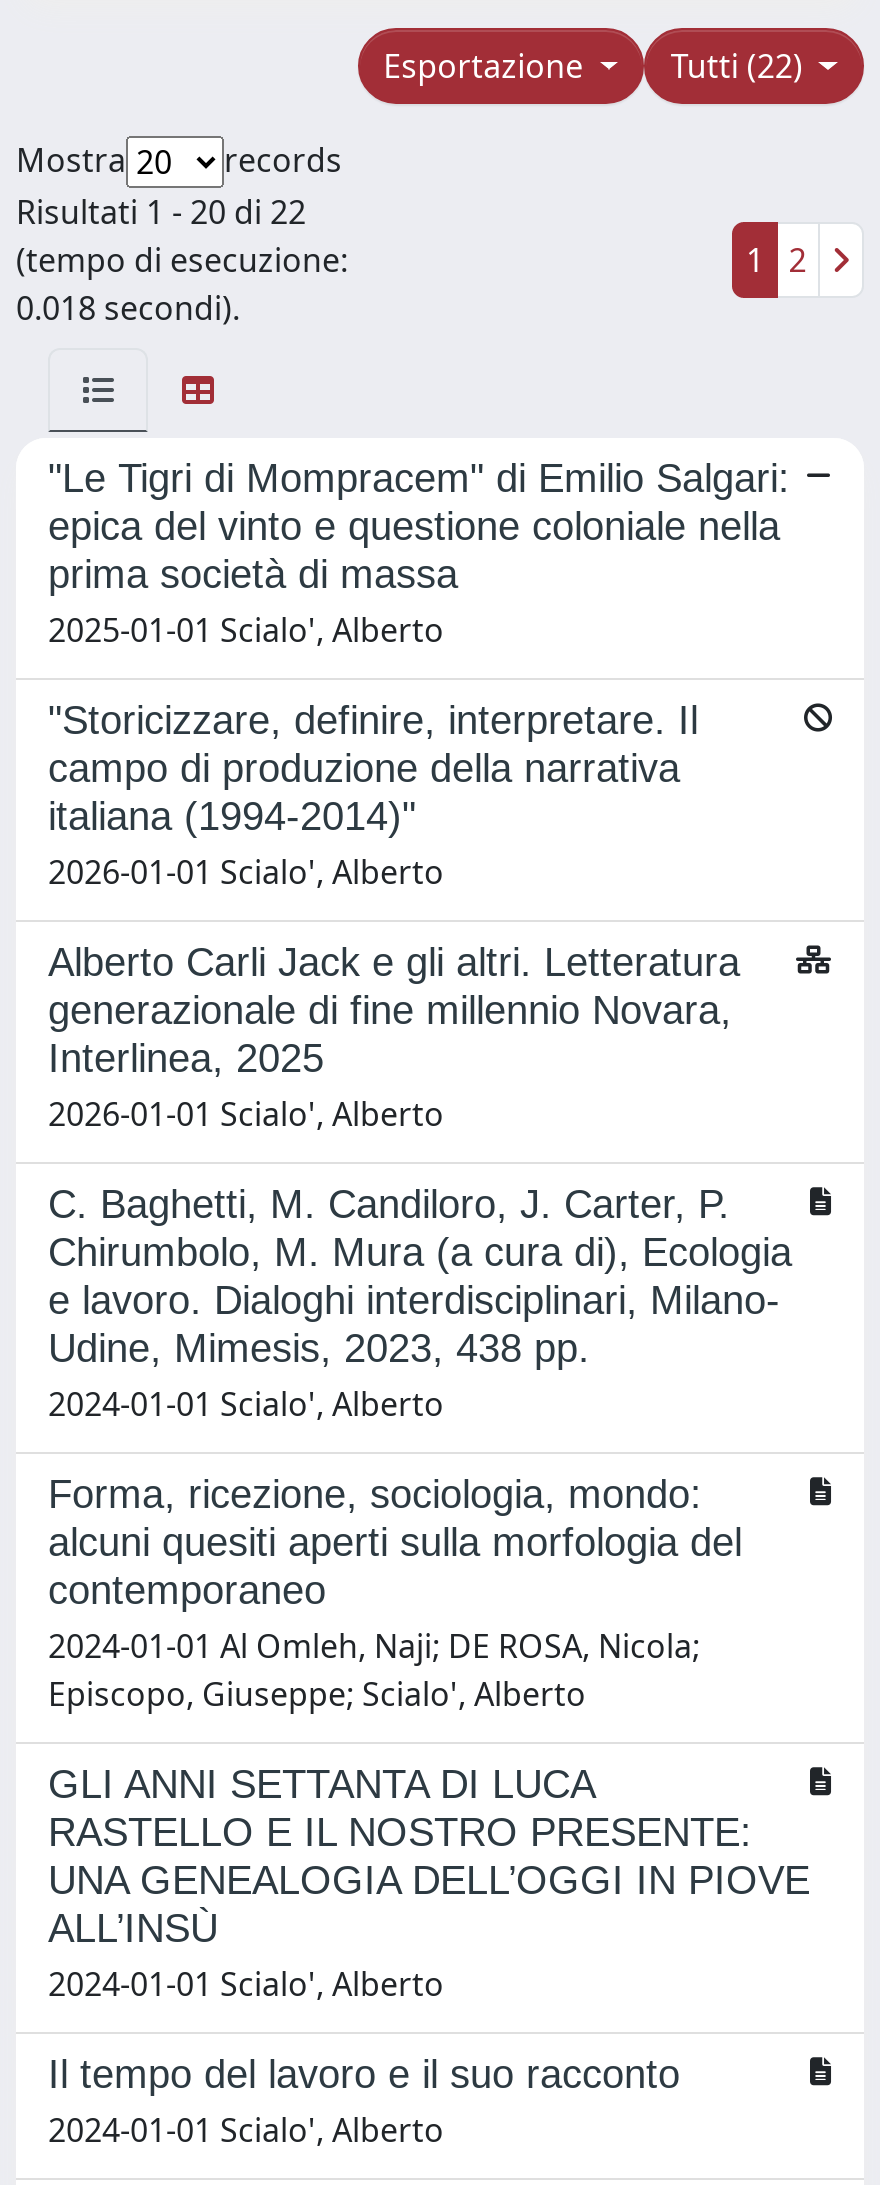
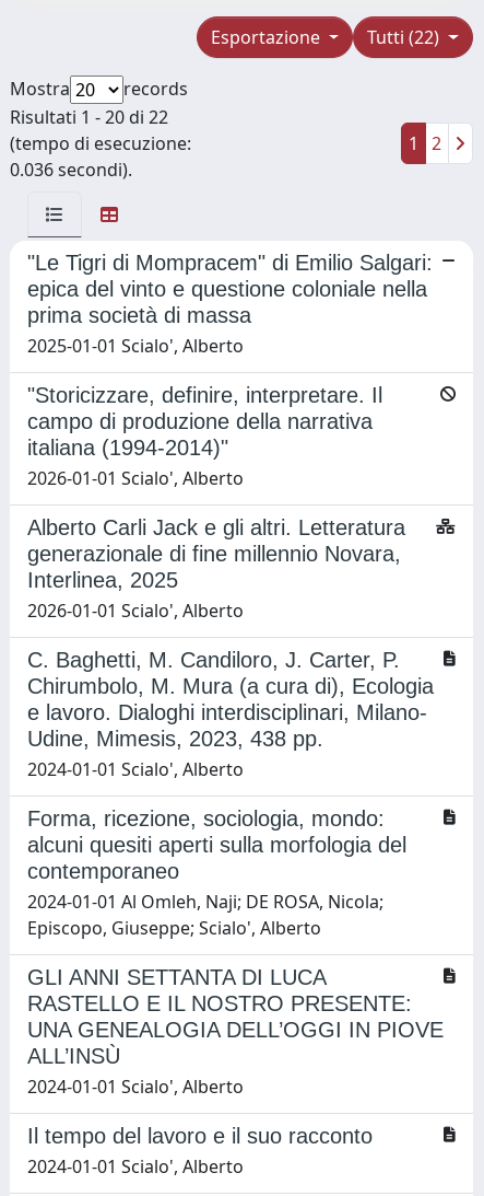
- 0.018 secondi).
+ 0.036 secondi).
